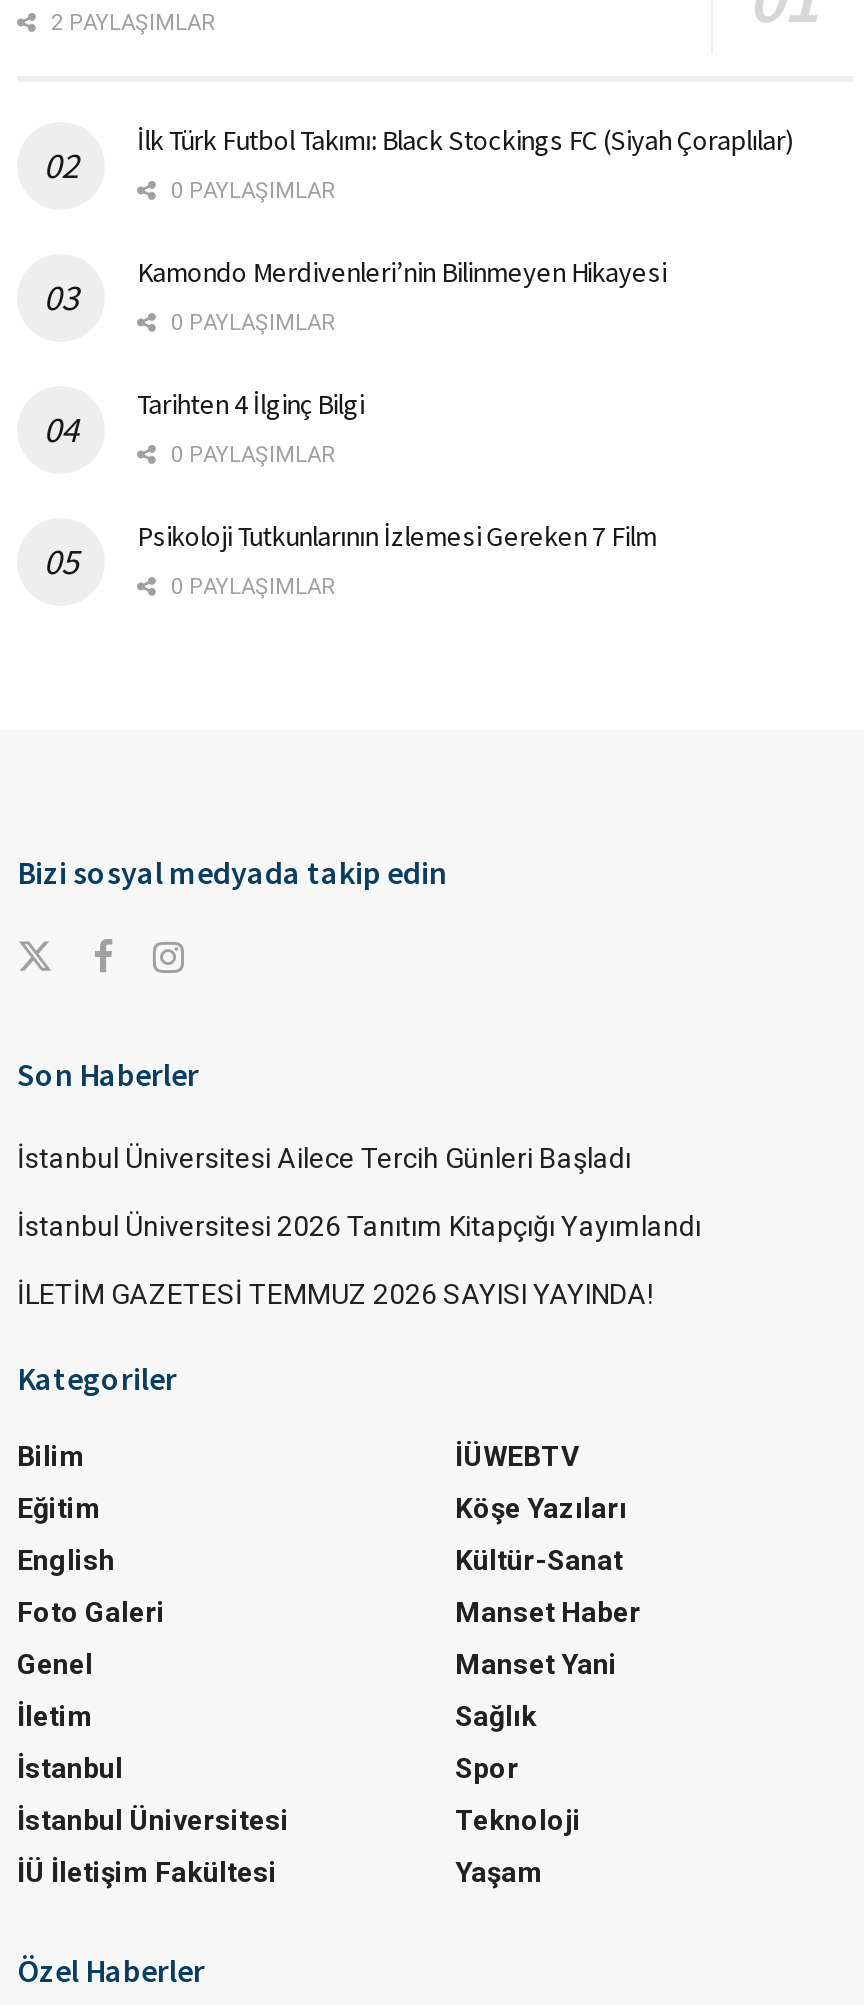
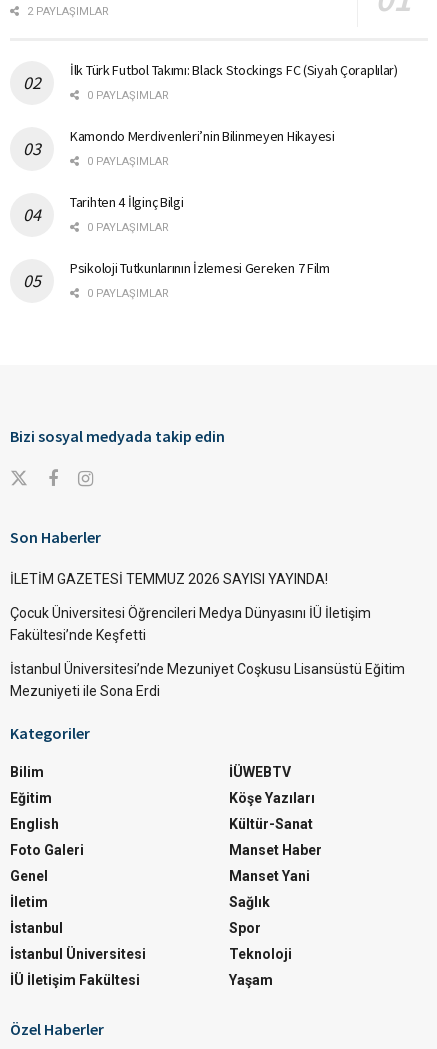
- İstanbul Üniversitesi Ailece Tercih Günleri Başladı
- İstanbul Üniversitesi 2026 Tanıtım Kitapçığı Yayımlandı

moved up: İLETİM GAZETESİ TEMMUZ 2026 SAYISI YAYINDA!

+ Çocuk Üniversitesi Öğrencileri Medya Dünyasını İÜ İletişim
+ Fakültesi’nde Keşfetti
+ İstanbul Üniversitesi’nde Mezuniyet Coşkusu Lisansüstü Eğitim
+ Mezuniyeti ile Sona Erdi
